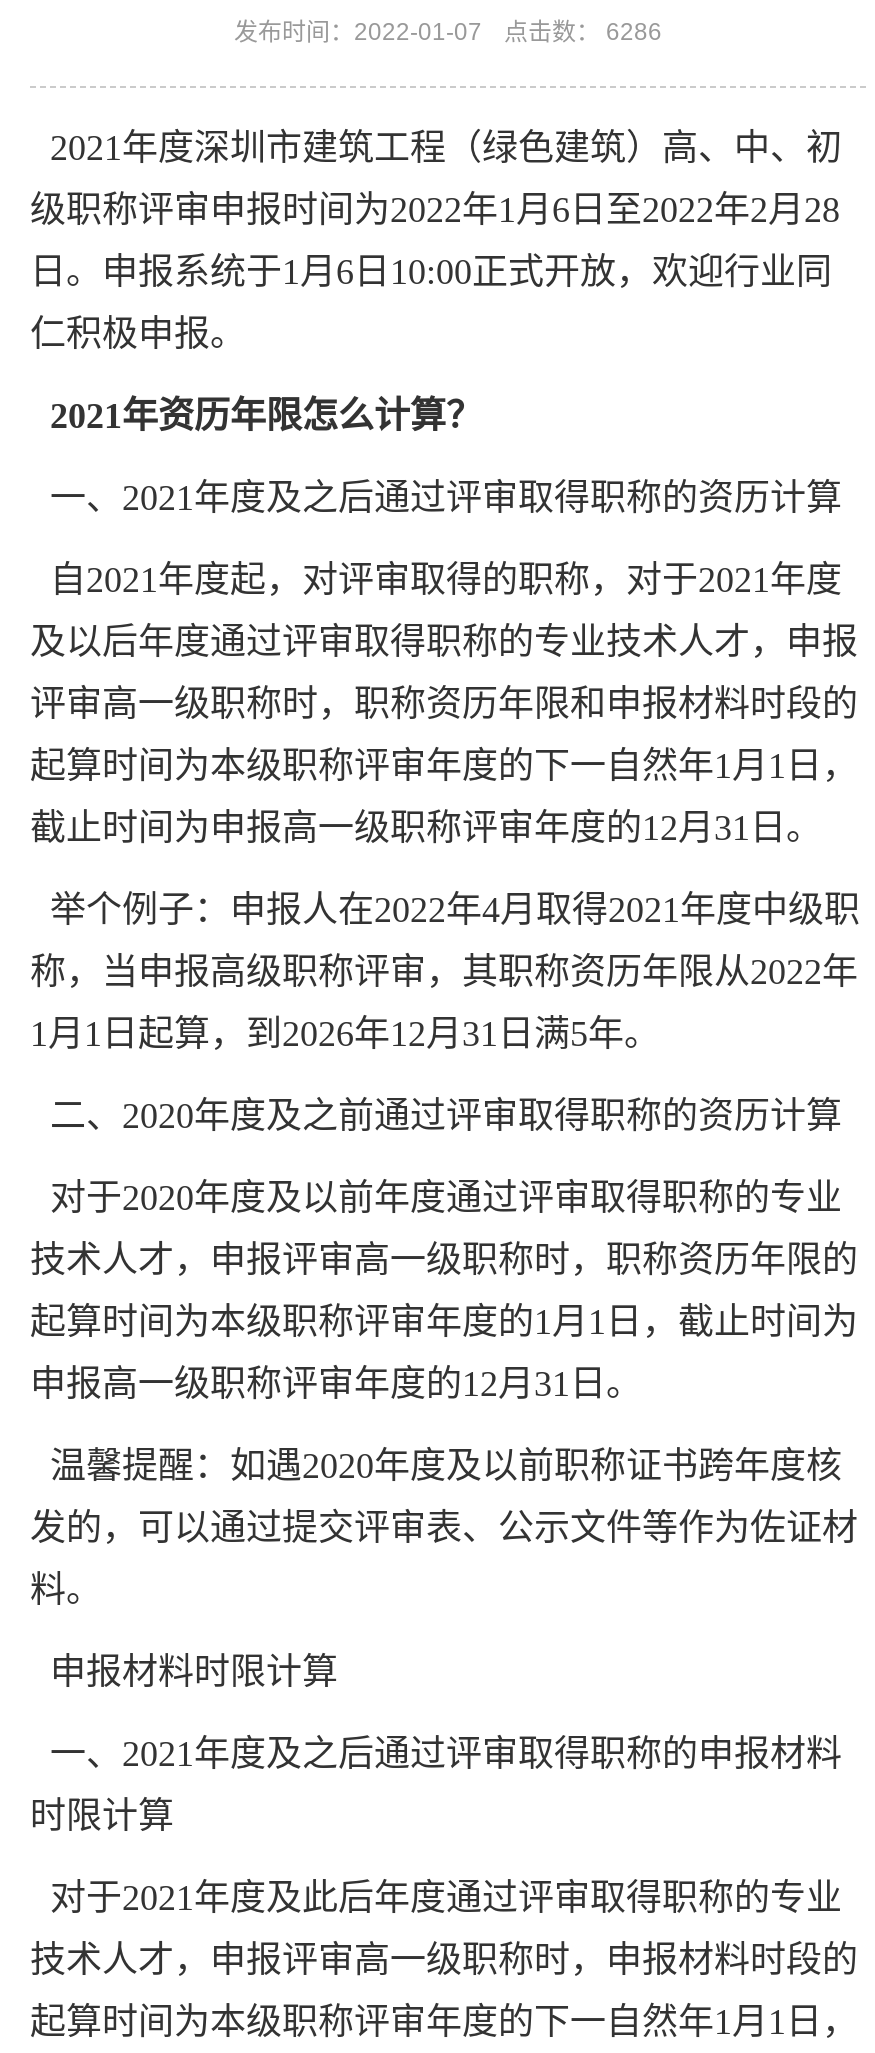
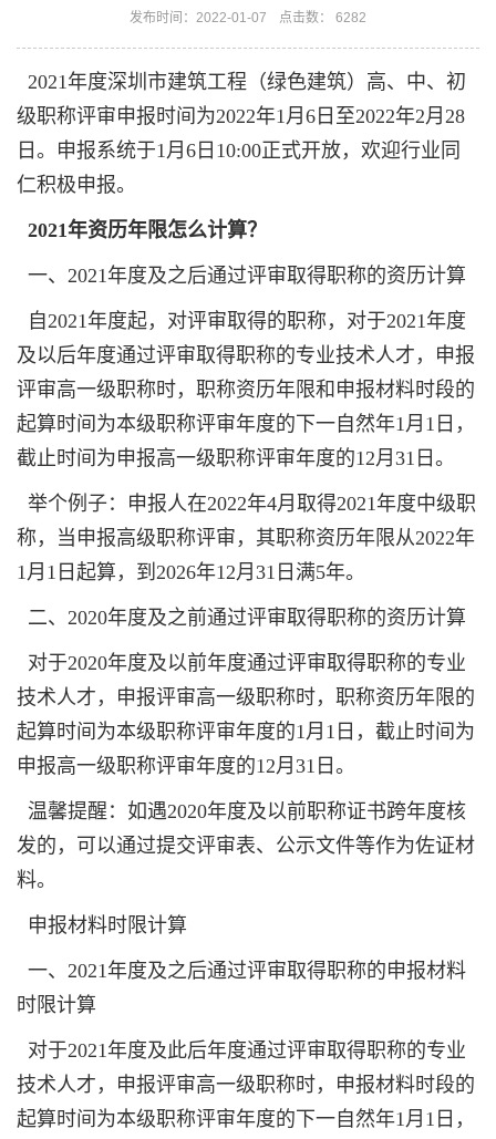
- 发布时间：2022-01-07 点击数： 6286
+ 发布时间：2022-01-07 点击数： 6282
